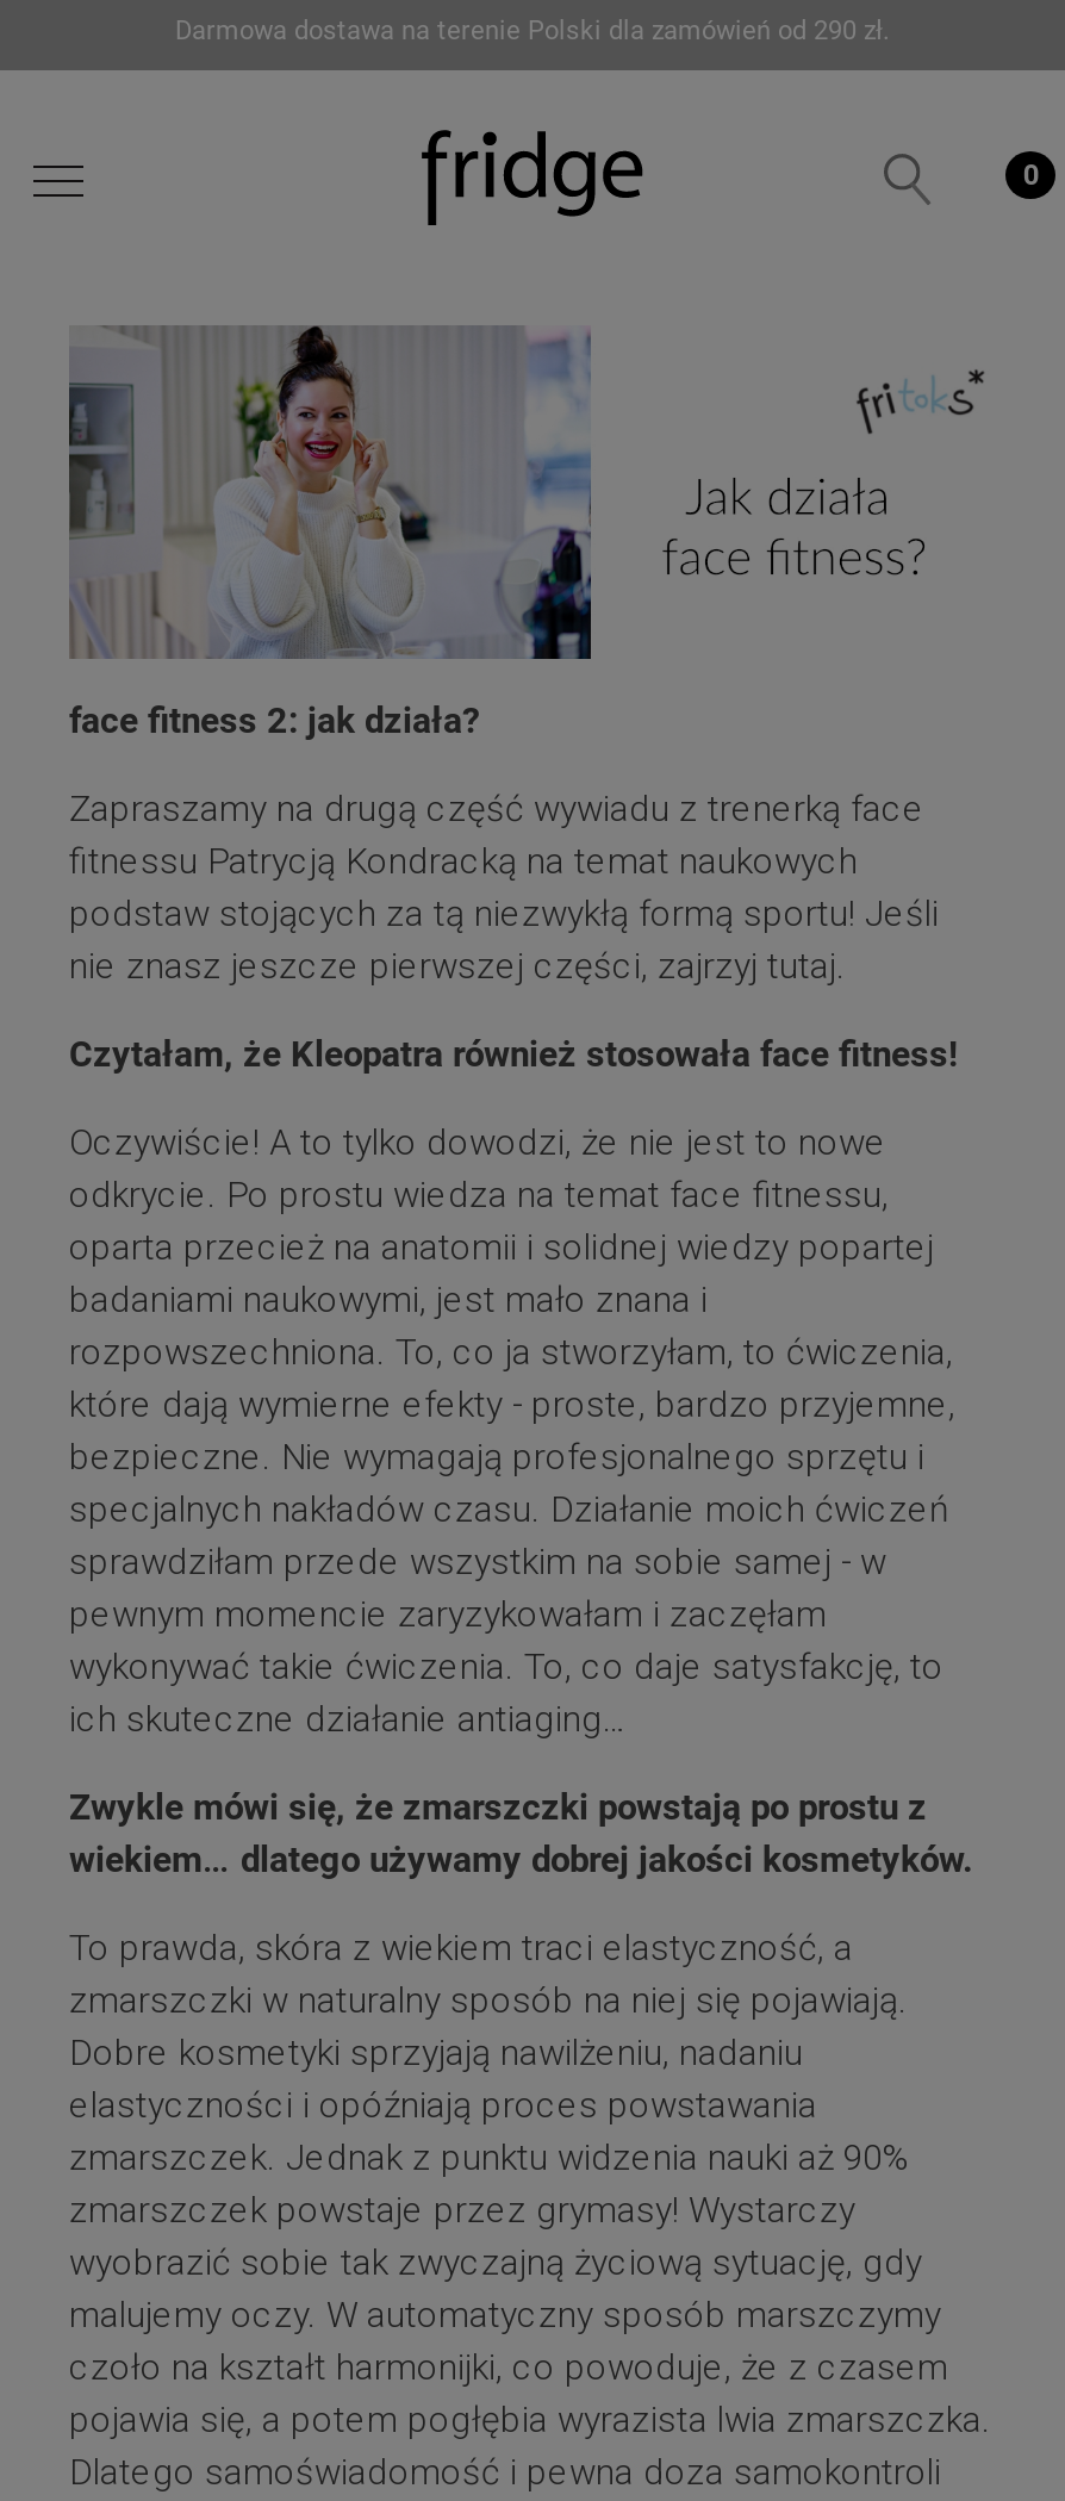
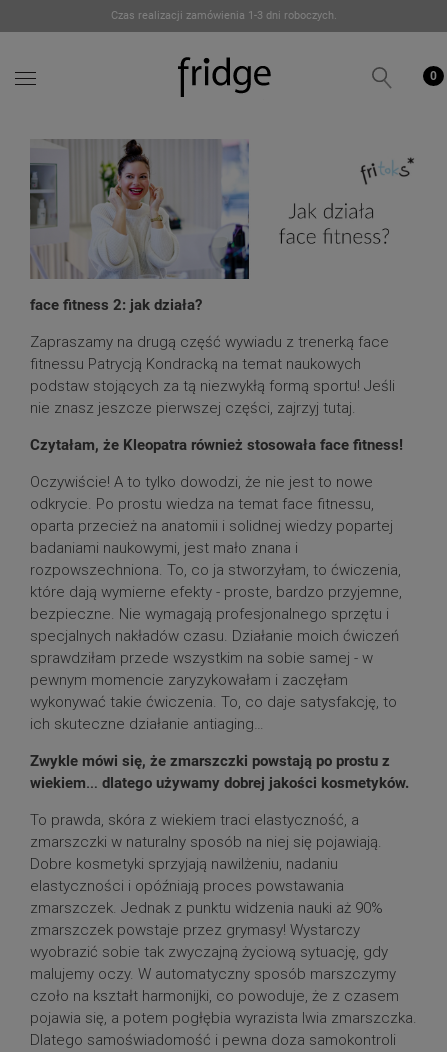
- Darmowa dostawa na terenie Polski dla zamówień od 290 zł.
+ Czas realizacji zamówienia 1-3 dni roboczych.
